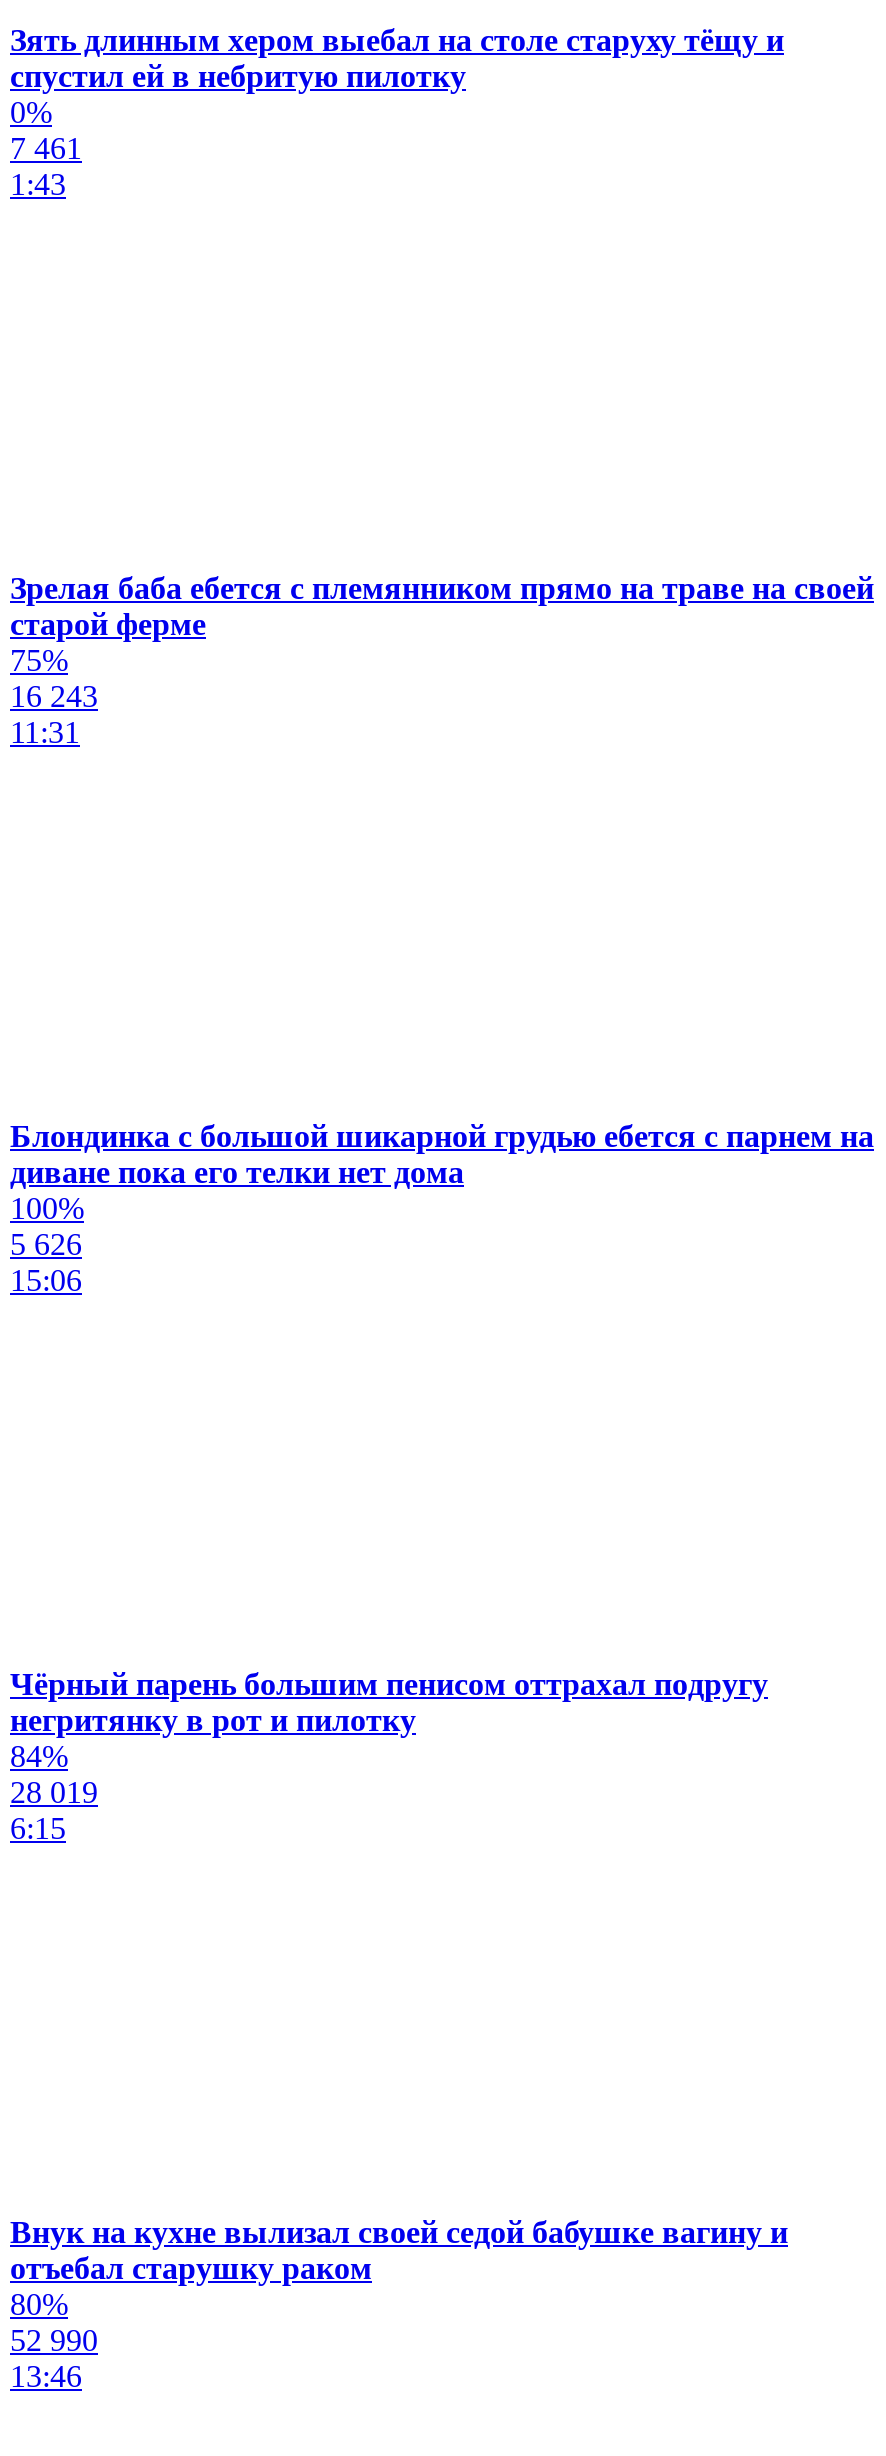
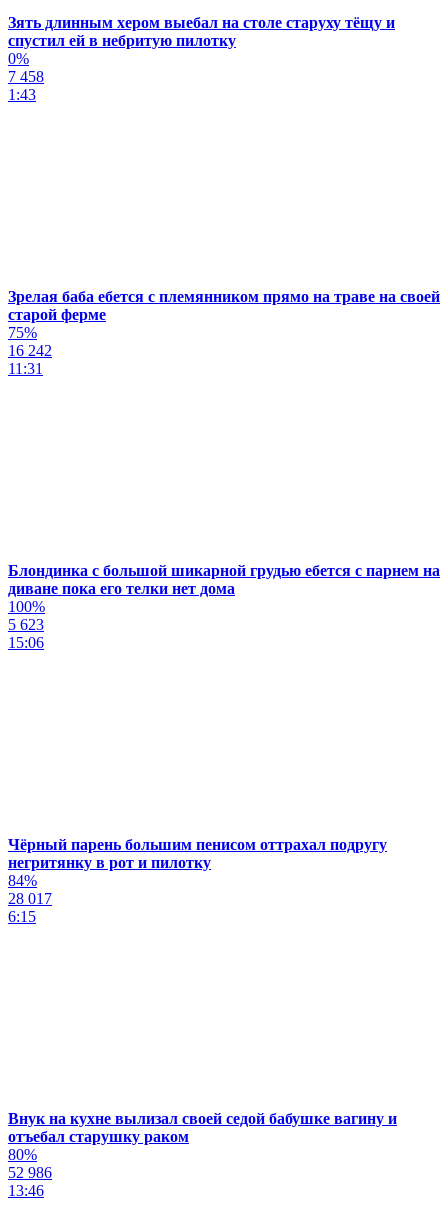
- 7 461
+ 7 458

- 16 243
+ 16 242

- 5 626
+ 5 623

- 28 019
+ 28 017

- 52 990
+ 52 986
